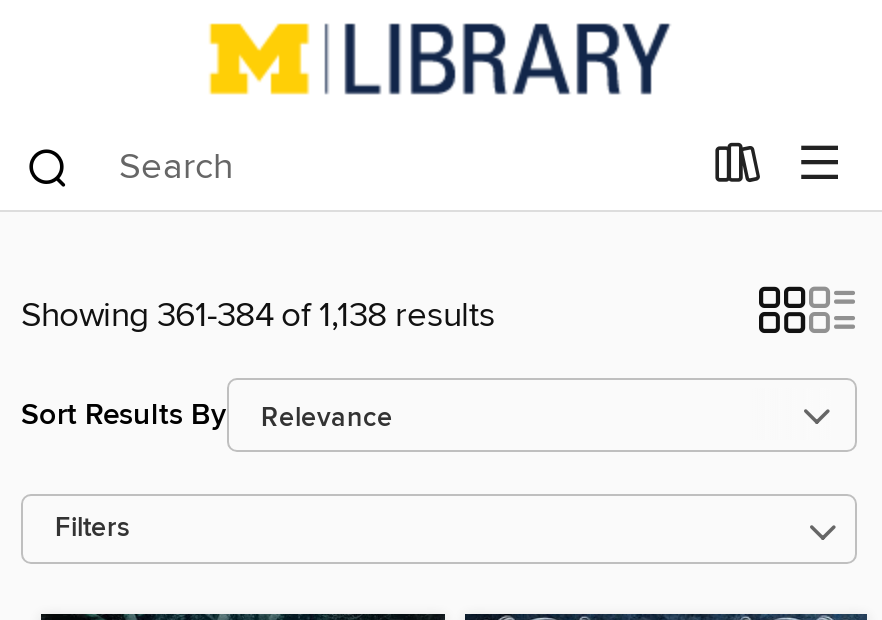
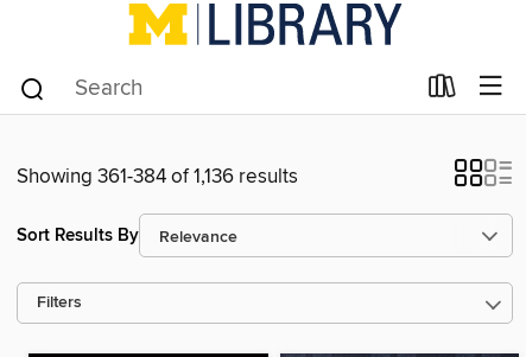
- Showing 361-384 of 1,138 results
+ Showing 361-384 of 1,136 results
